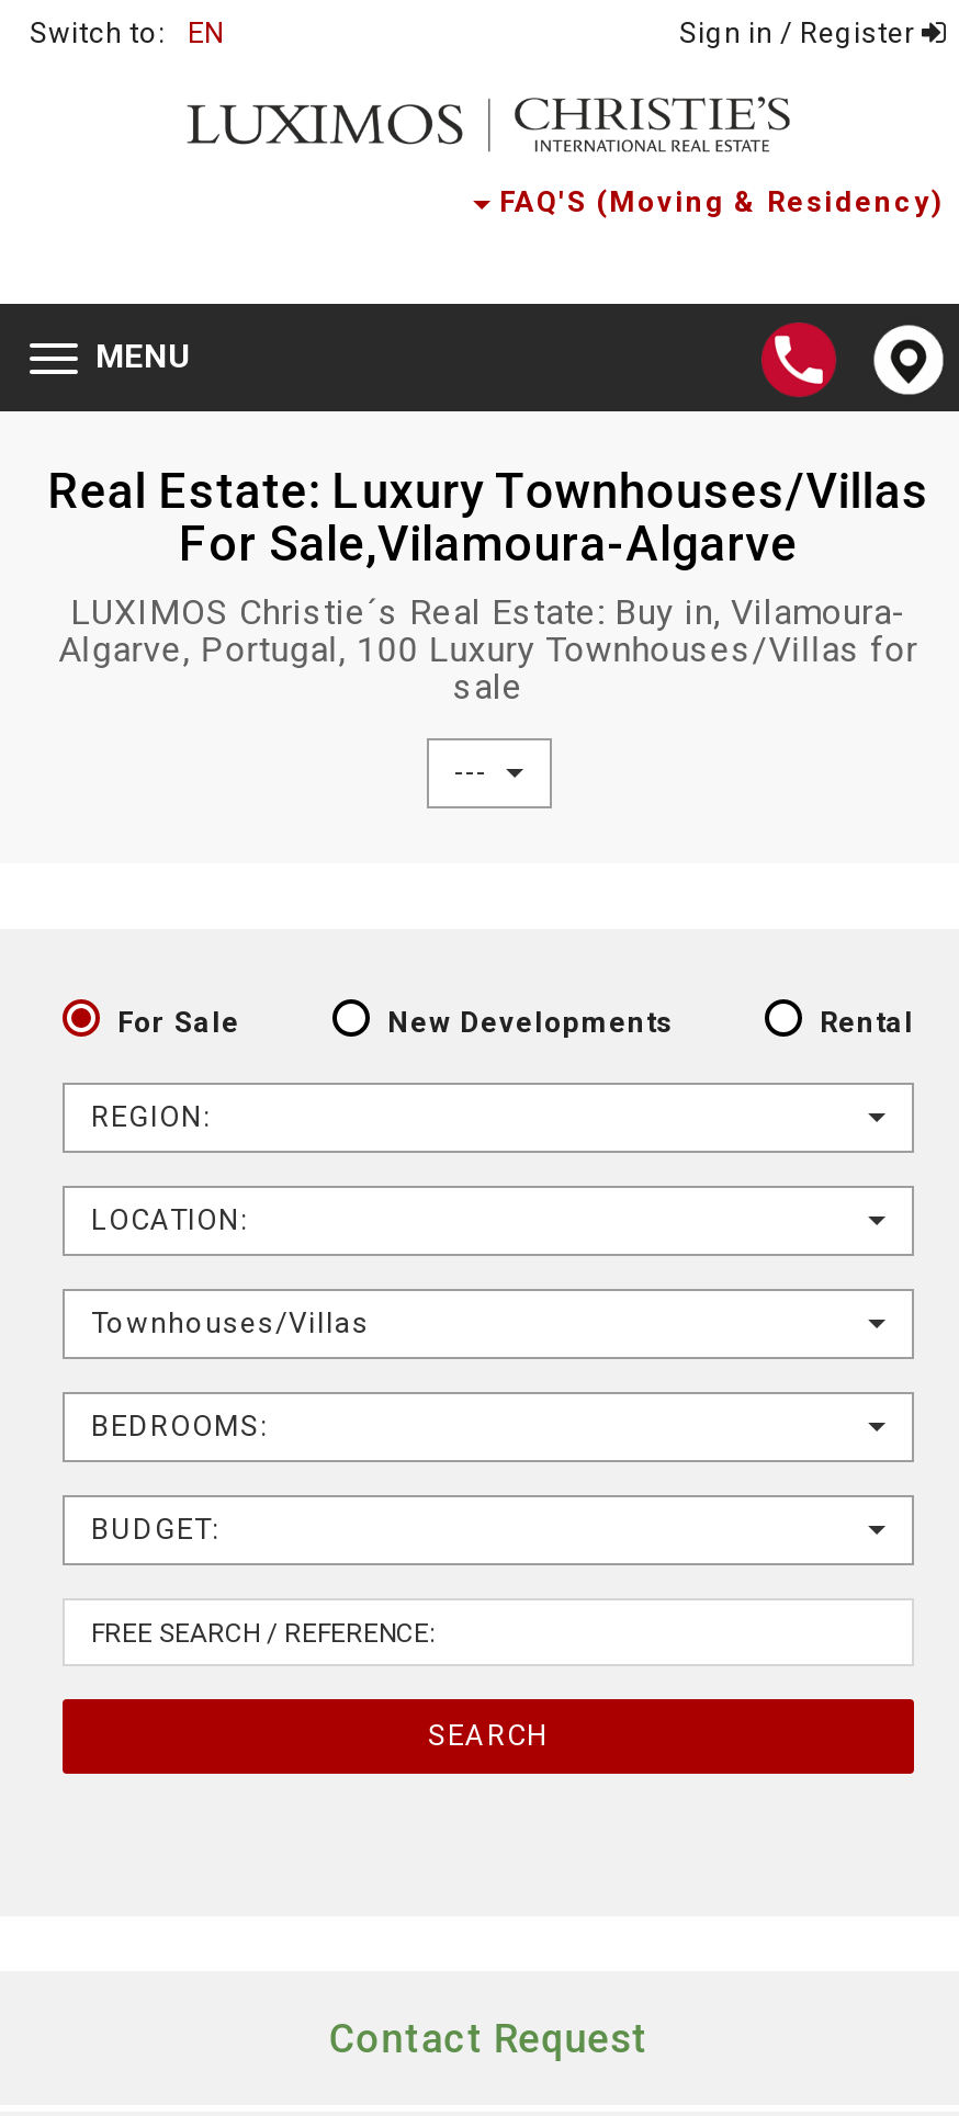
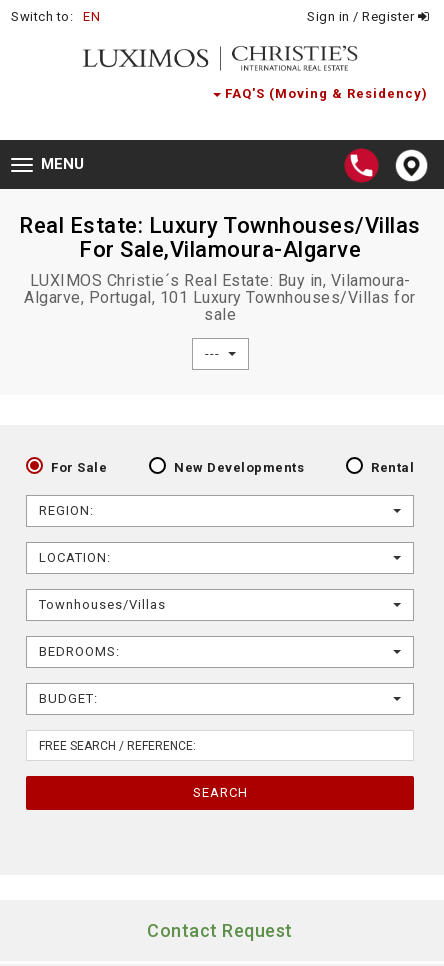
- Algarve, Portugal, 100 Luxury Townhouses/Villas for
+ Algarve, Portugal, 101 Luxury Townhouses/Villas for
